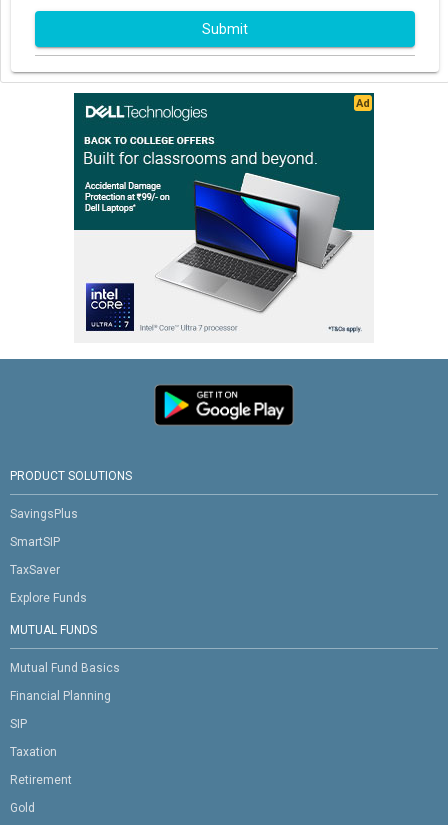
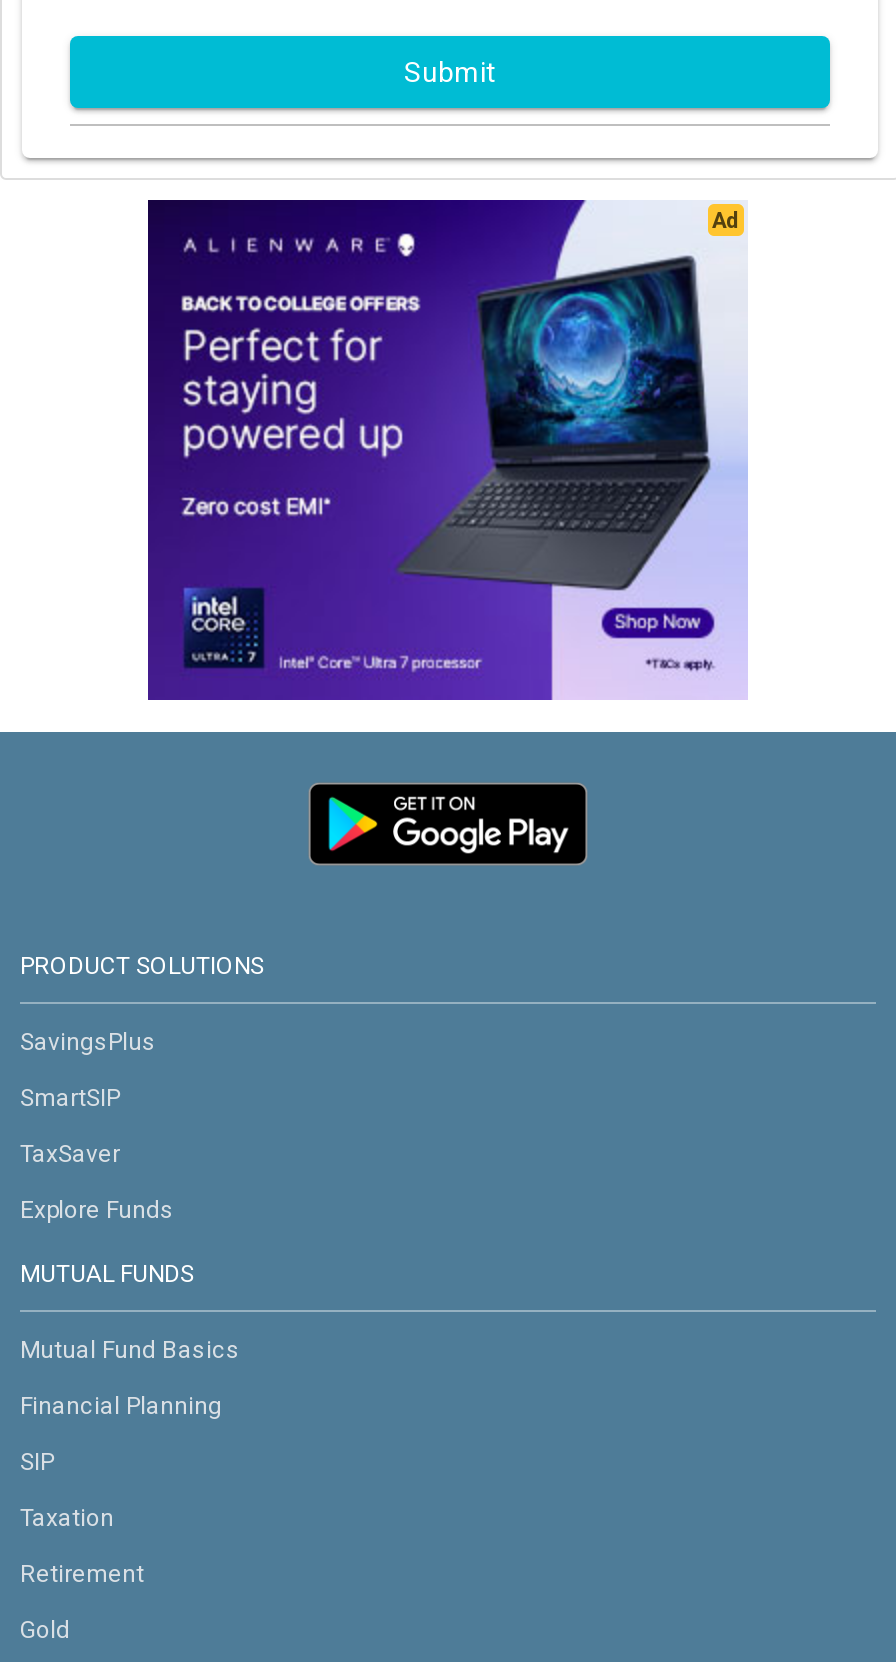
- [image]
+ [image]
